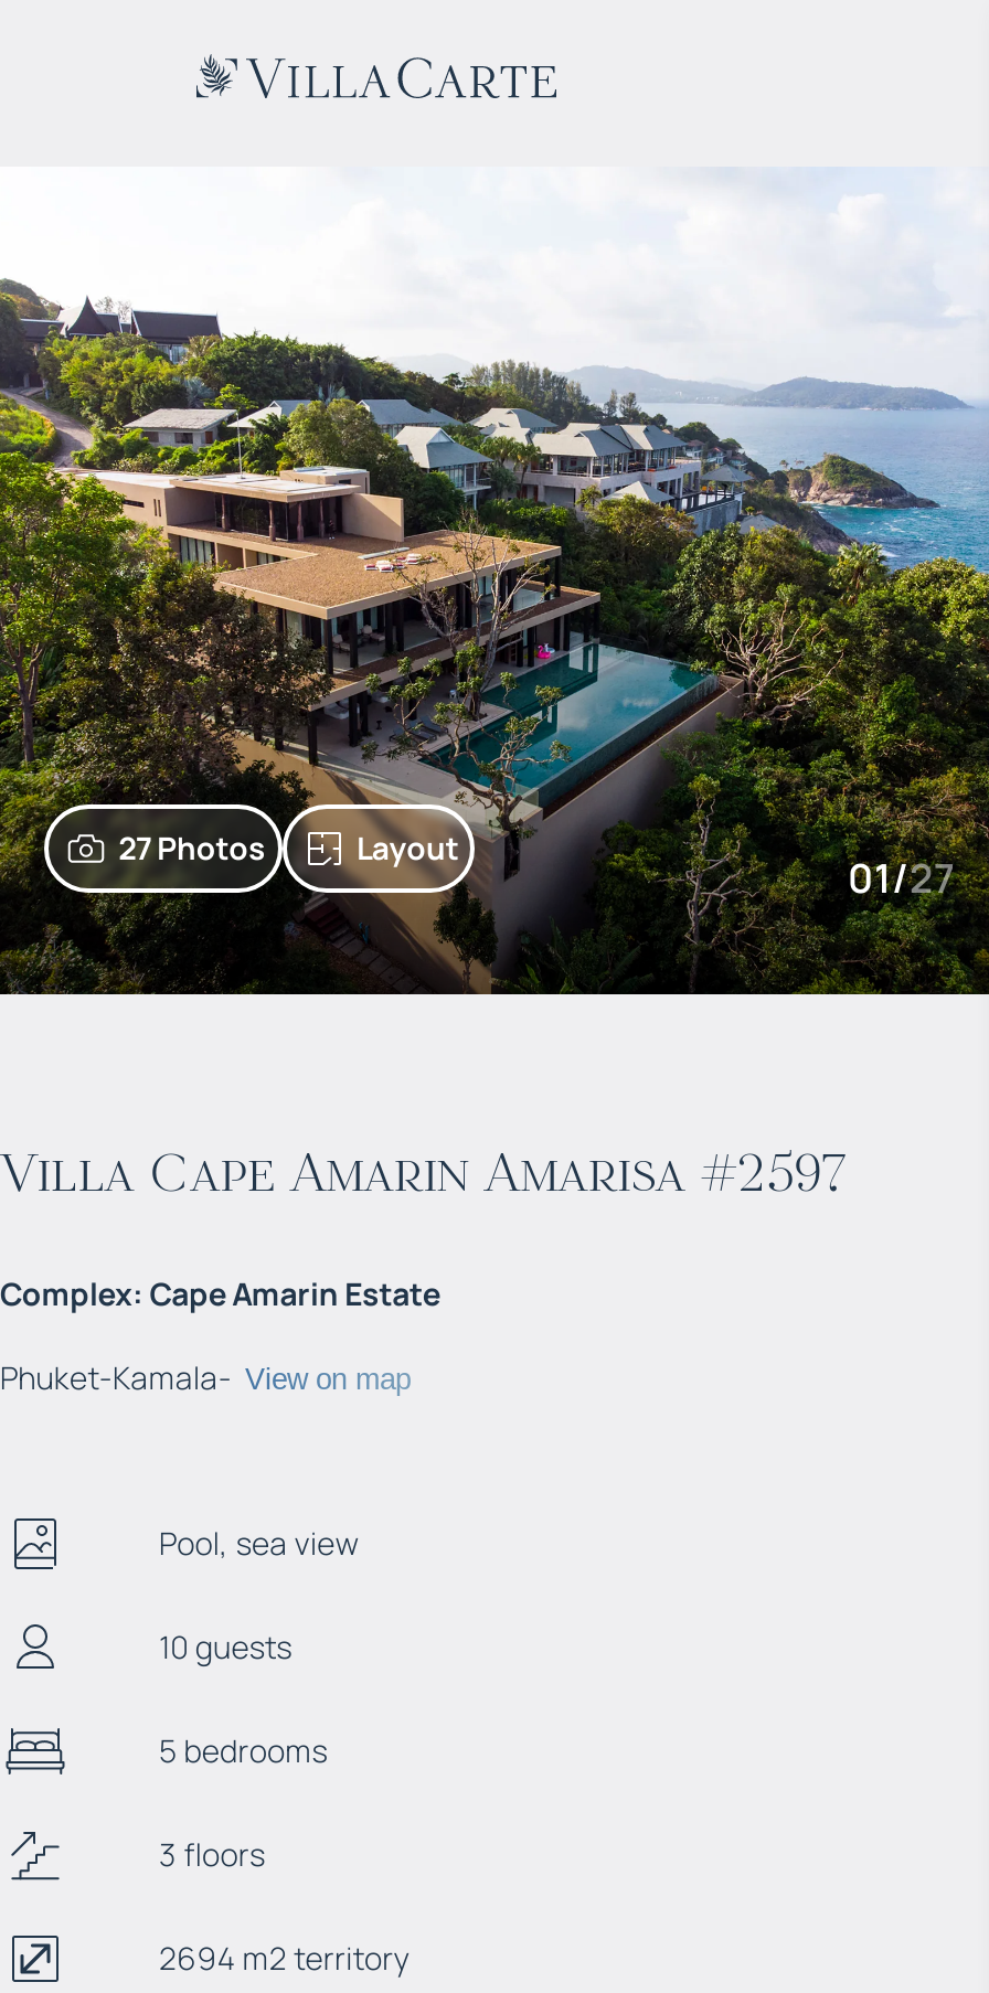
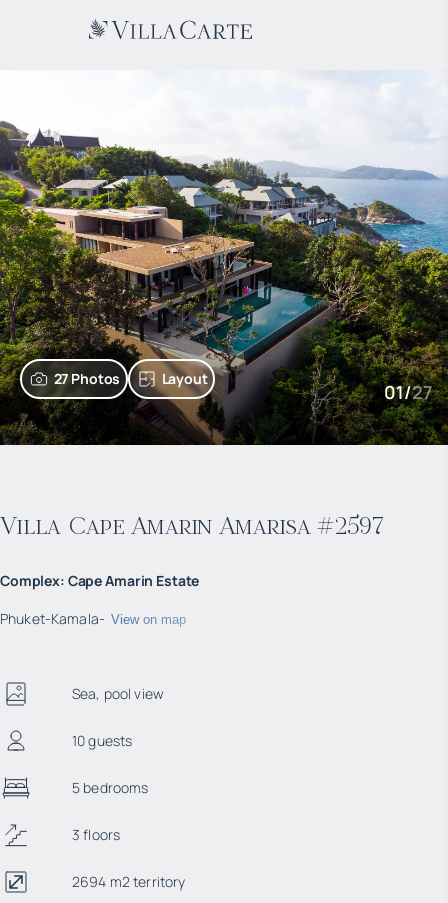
- Pool, sea view
+ Sea, pool view
